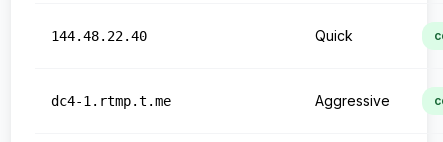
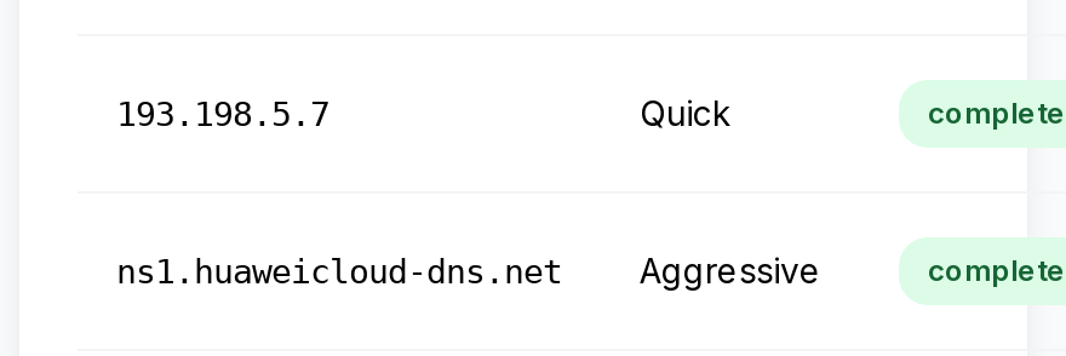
- 144.48.22.40
+ 193.198.5.7

- dc4-1.rtmp.t.me
+ ns1.huaweicloud-dns.net
